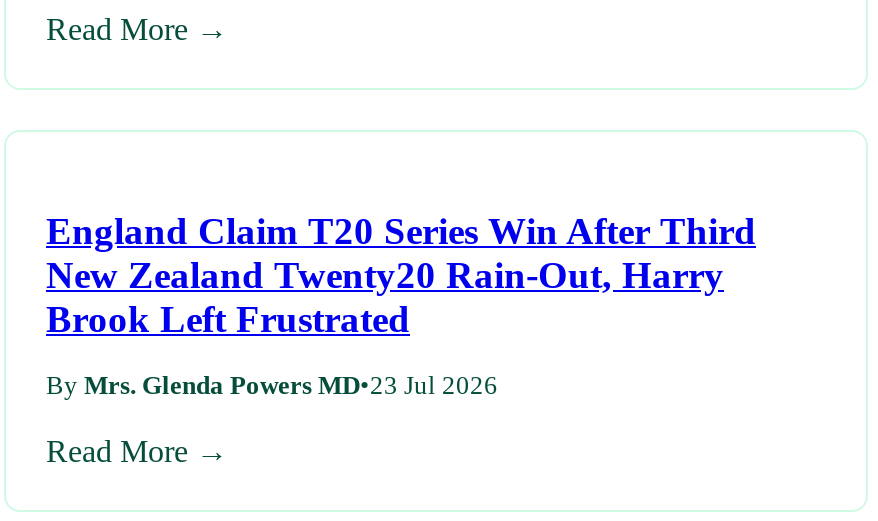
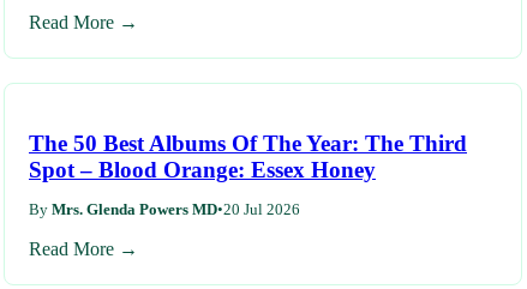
- England Claim T20 Series Win After Third
- New Zealand Twenty20 Rain-Out, Harry
- Brook Left Frustrated
+ The 50 Best Albums Of The Year: The Third
+ Spot – Blood Orange: Essex Honey

- By Mrs. Glenda Powers MD•23 Jul 2026
+ By Mrs. Glenda Powers MD•20 Jul 2026
